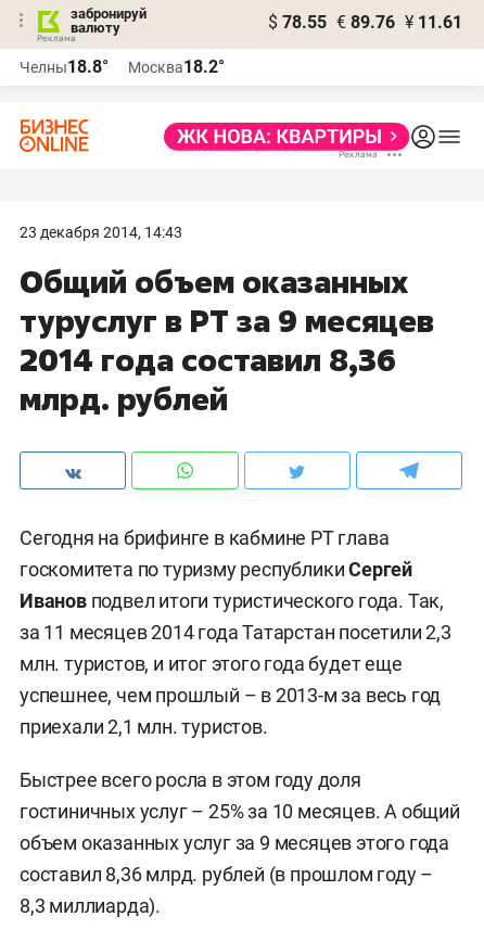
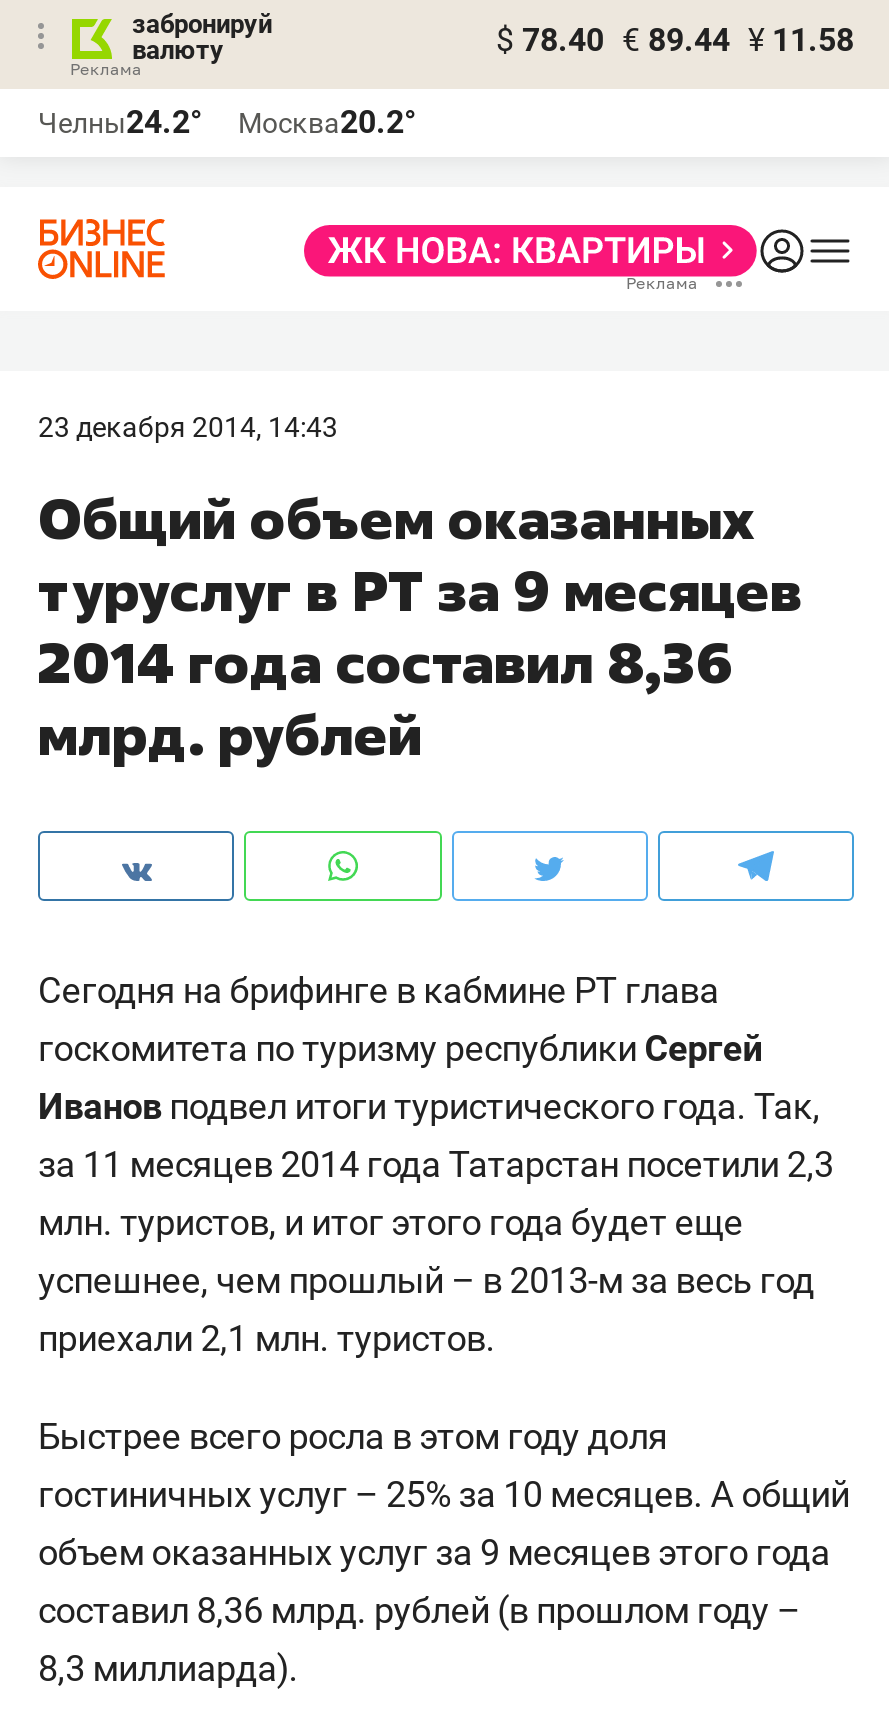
- $ 78.55 € 89.76 ¥ 11.61
+ $ 78.40 € 89.44 ¥ 11.58

- Челны18.8°
+ Челны24.2°

- Москва18.2°
+ Москва20.2°
